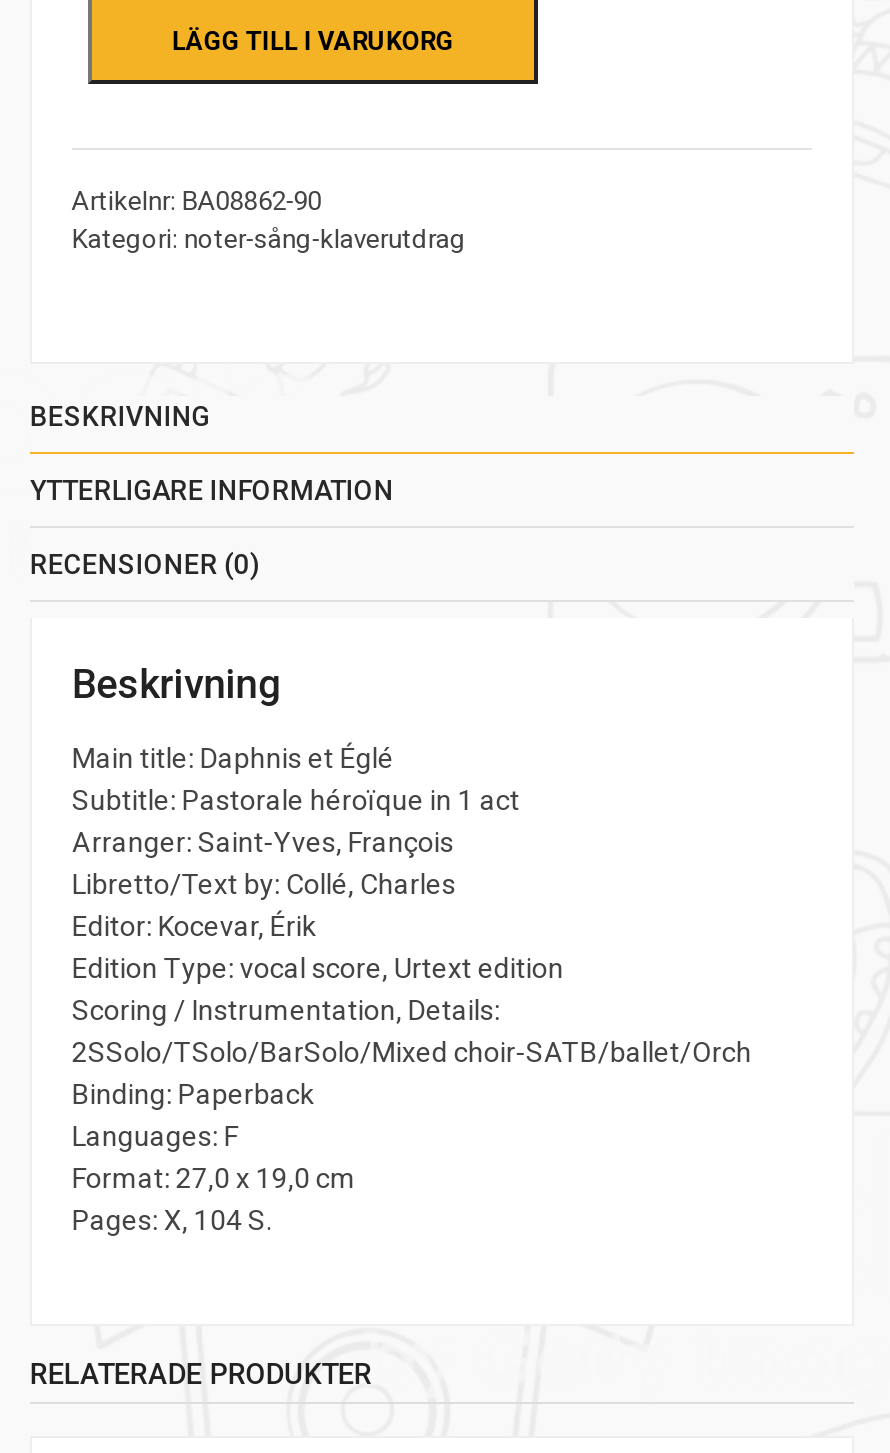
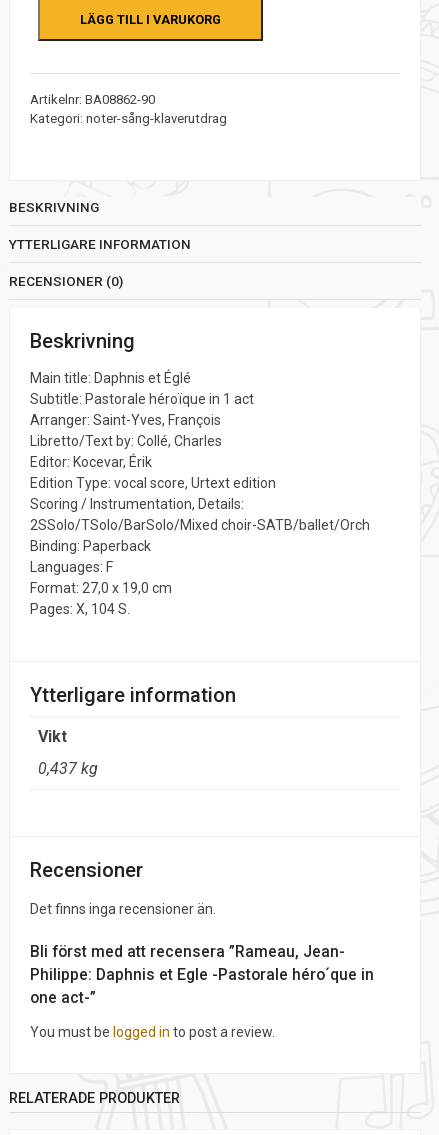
+ Ytterligare information
+ Vikt
+ 0,437 kg

+ Recensioner
+ Det finns inga recensioner än.
+ Bli först med att recensera ”Rameau, Jean-
+ Philippe: Daphnis et Egle -Pastorale héro´que in
+ one act-”
+ You must be logged in to post a review.
